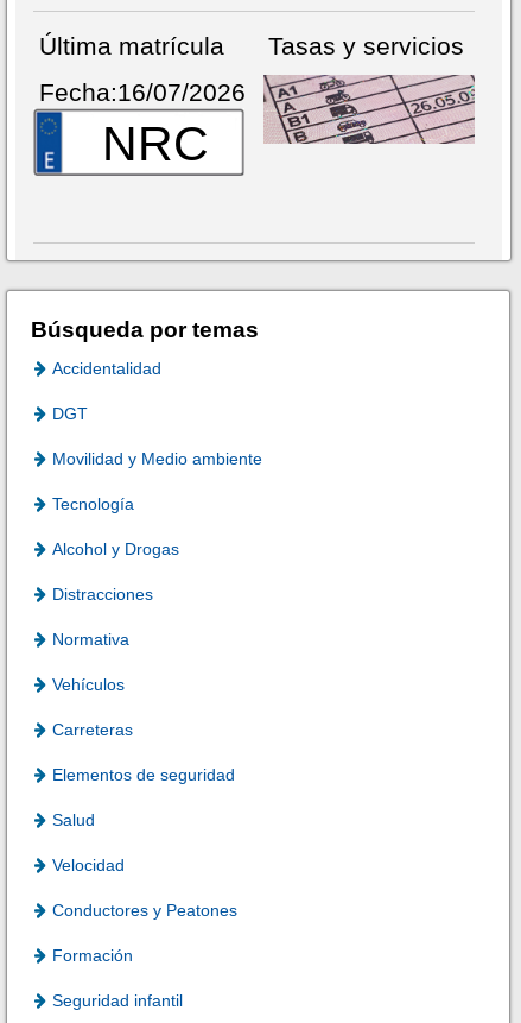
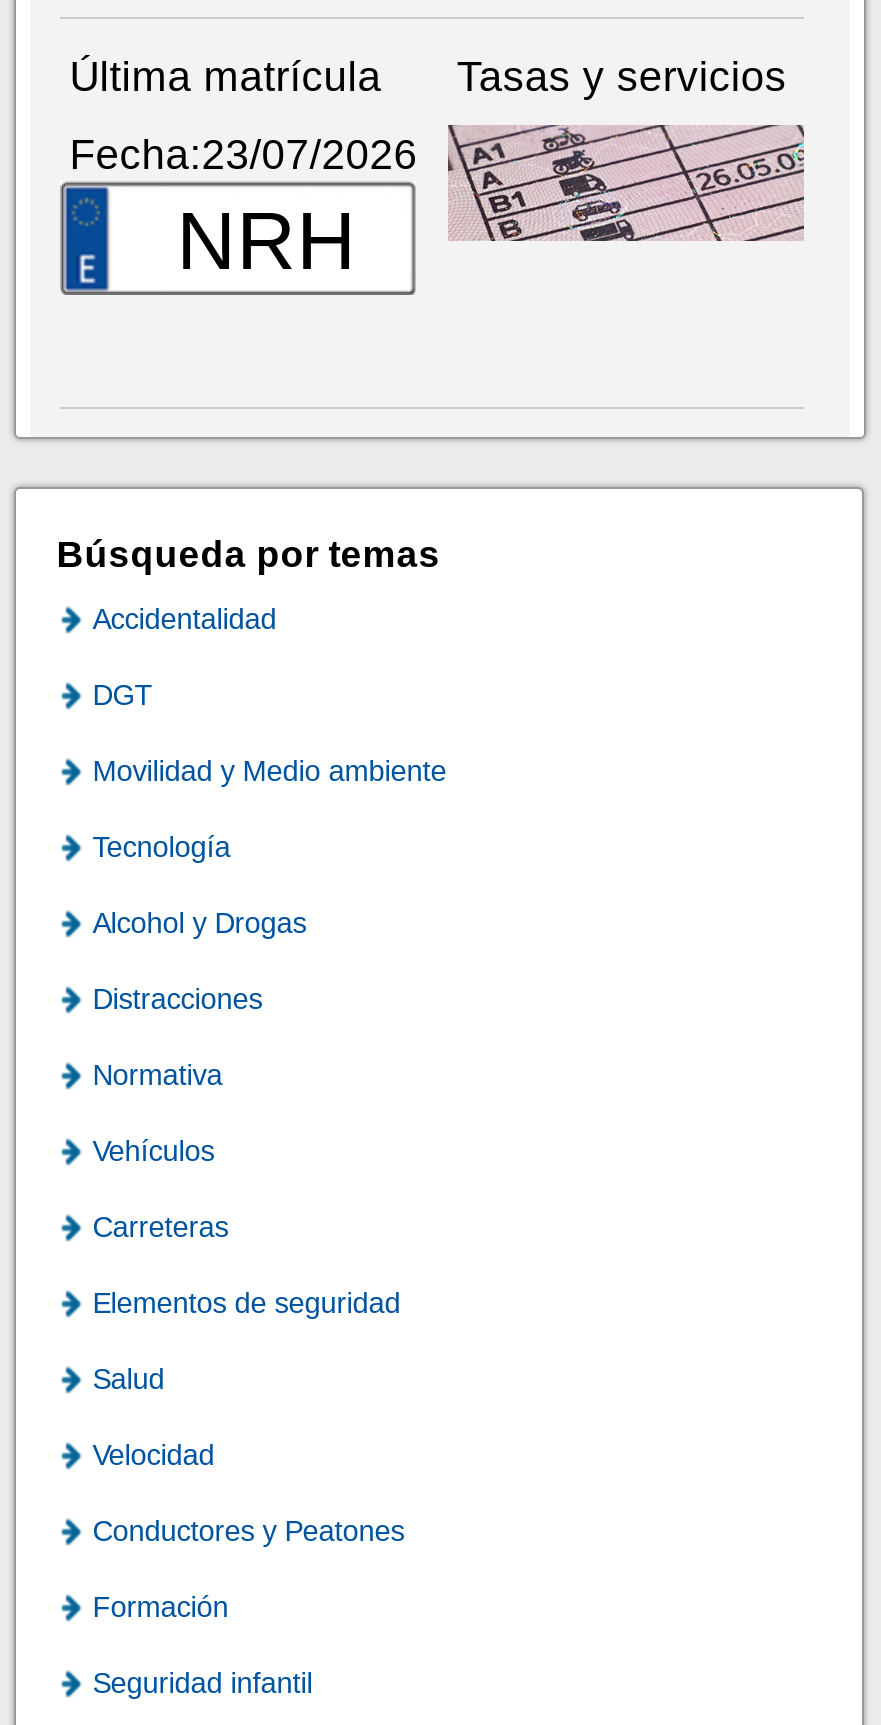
- Fecha:16/07/2026
- NRC
+ Fecha:23/07/2026
+ NRH
